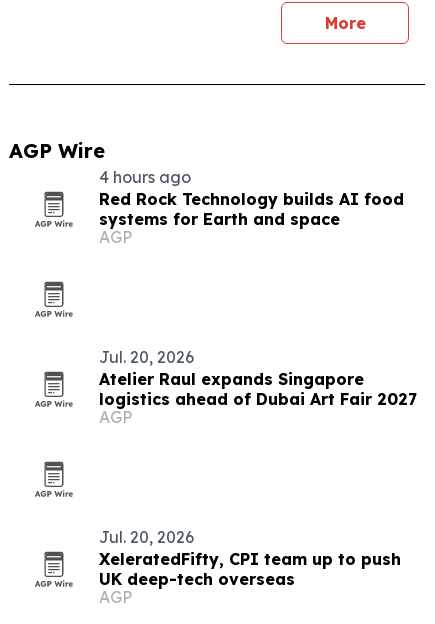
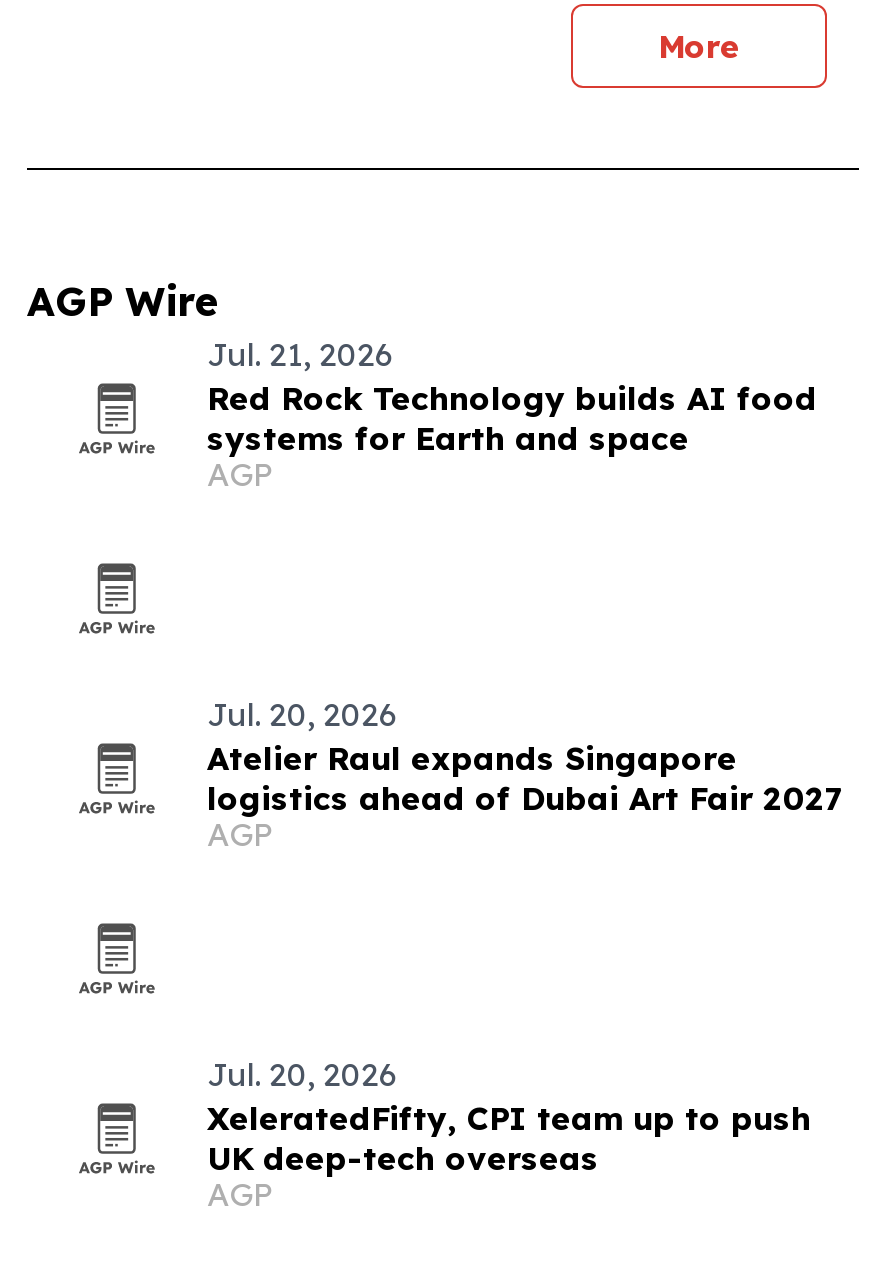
- 4 hours ago
+ Jul. 21, 2026
